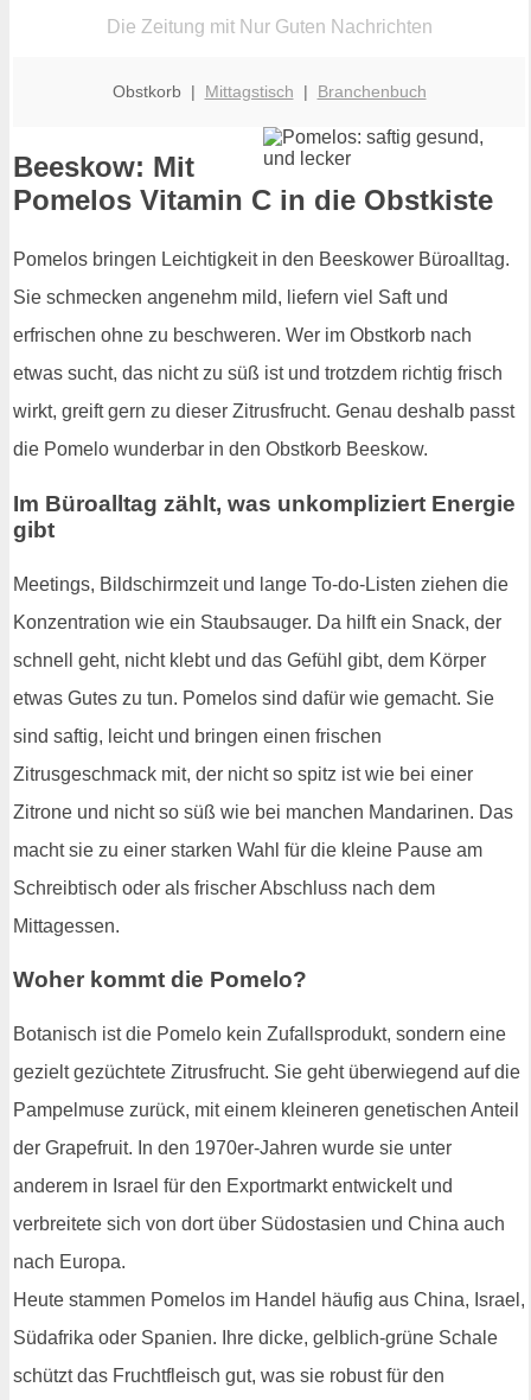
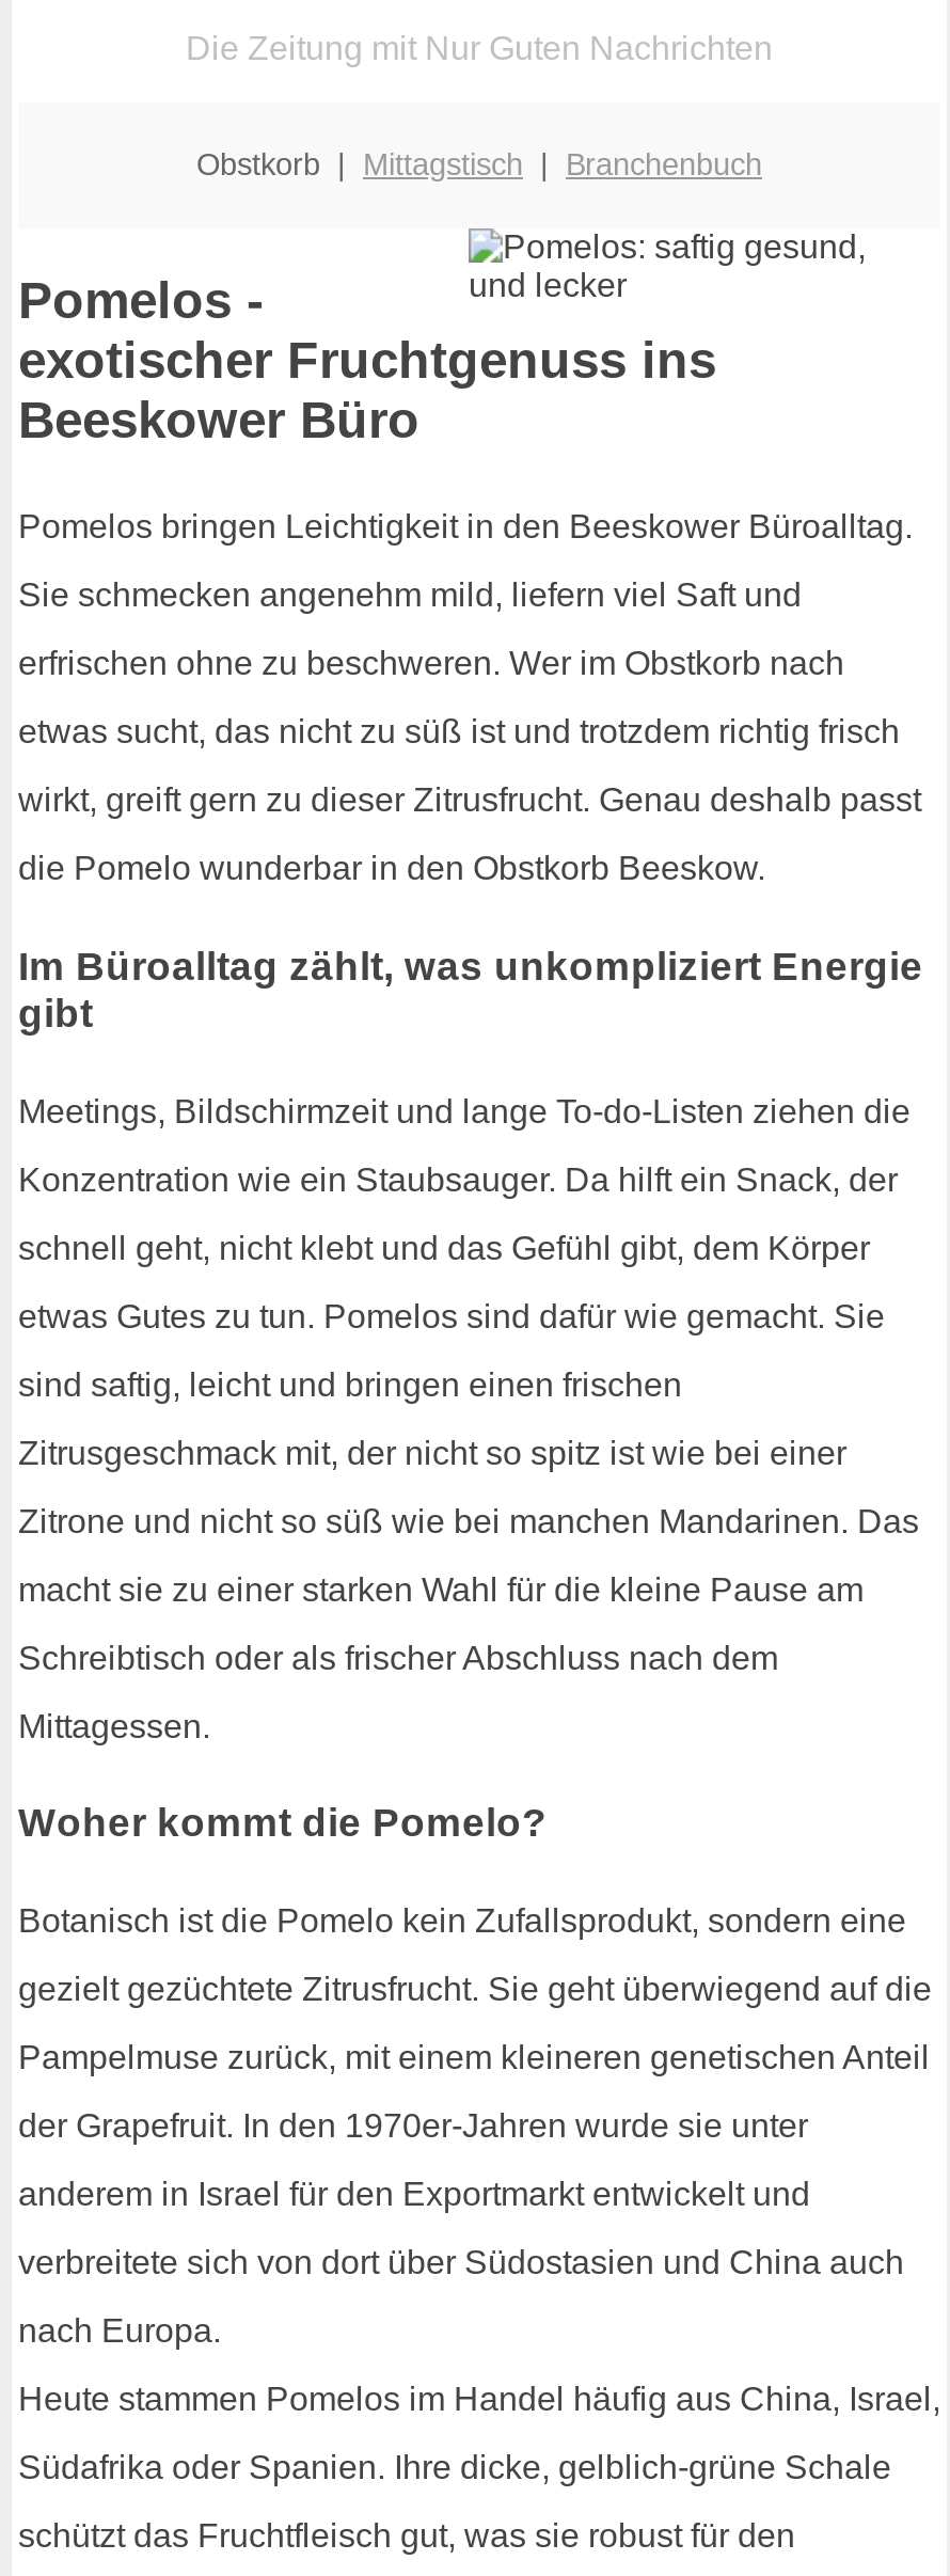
- Beeskow: Mit
- Pomelos Vitamin C in die Obstkiste
+ Pomelos -
+ exotischer Fruchtgenuss ins
+ Beeskower Büro
